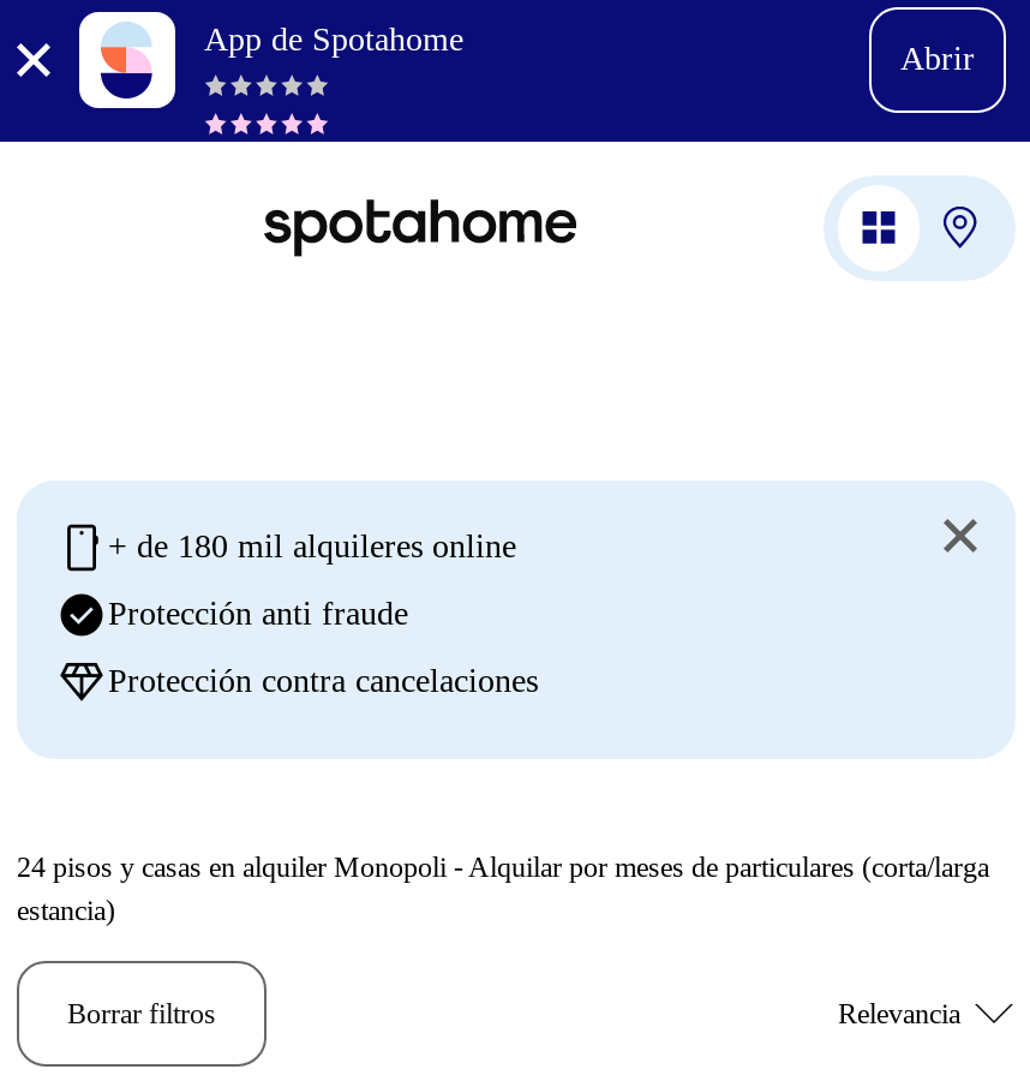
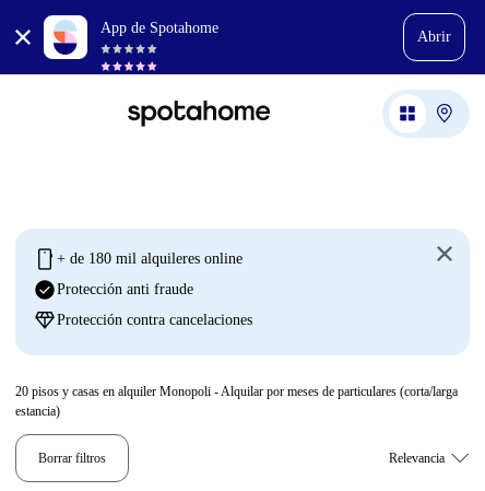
- 24 pisos y casas en alquiler Monopoli - Alquilar por meses de particulares (corta/larga
+ 20 pisos y casas en alquiler Monopoli - Alquilar por meses de particulares (corta/larga
